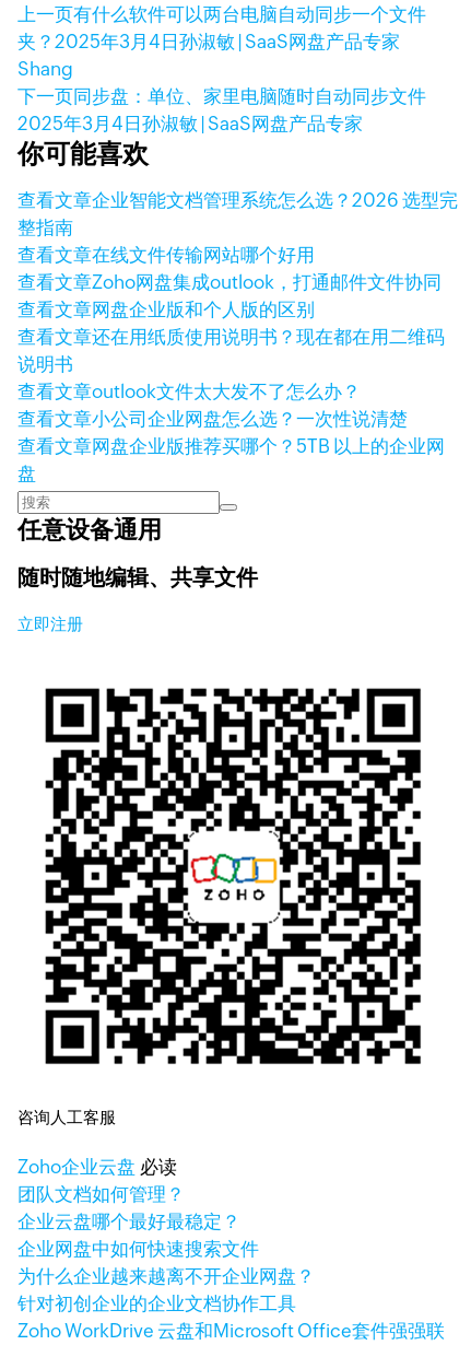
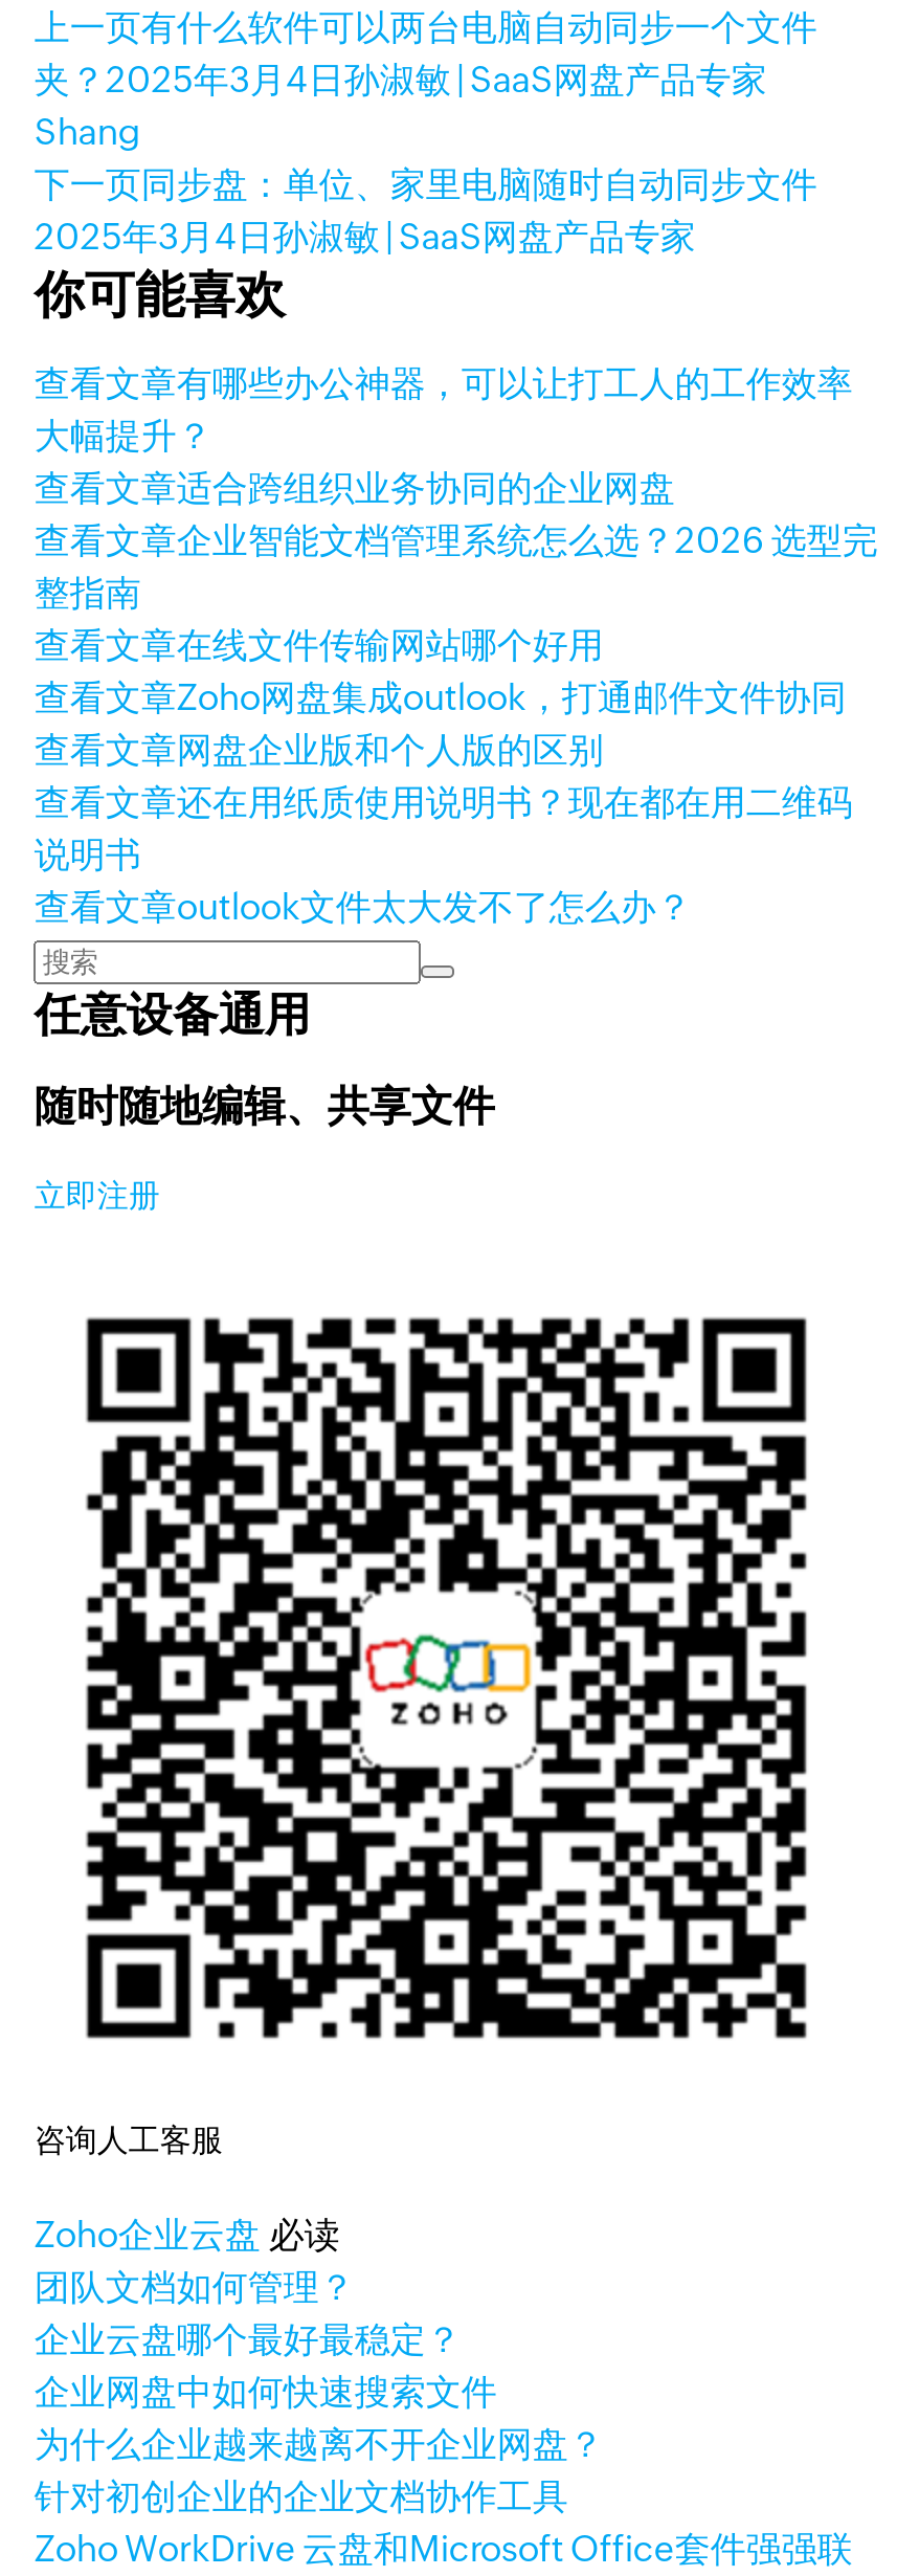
+ 查看文章有哪些办公神器，可以让打工人的工作效率
+ 大幅提升？
+ 查看文章适合跨组织业务协同的企业网盘

moved down: 查看文章企业智能文档管理系统怎么选？2026 选型完 | 整指南 | 查看文章在线文件传输网站哪个好用 | 查看文章Zoho网盘集成outlook，打通邮件文件协同 | 查看文章网盘企业版和个人版的区别 | 查看文章还在用纸质使用说明书？现在都在用二维码 | 说明书 | 查看文章outlook文件太大发不了怎么办？

- 查看文章小公司企业网盘怎么选？一次性说清楚
- 查看文章网盘企业版推荐买哪个？5TB 以上的企业网
- 盘
